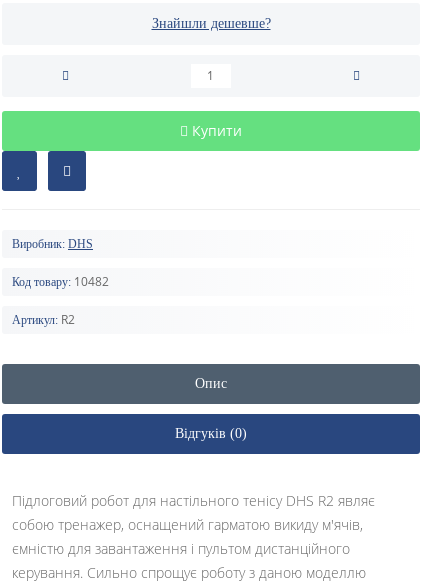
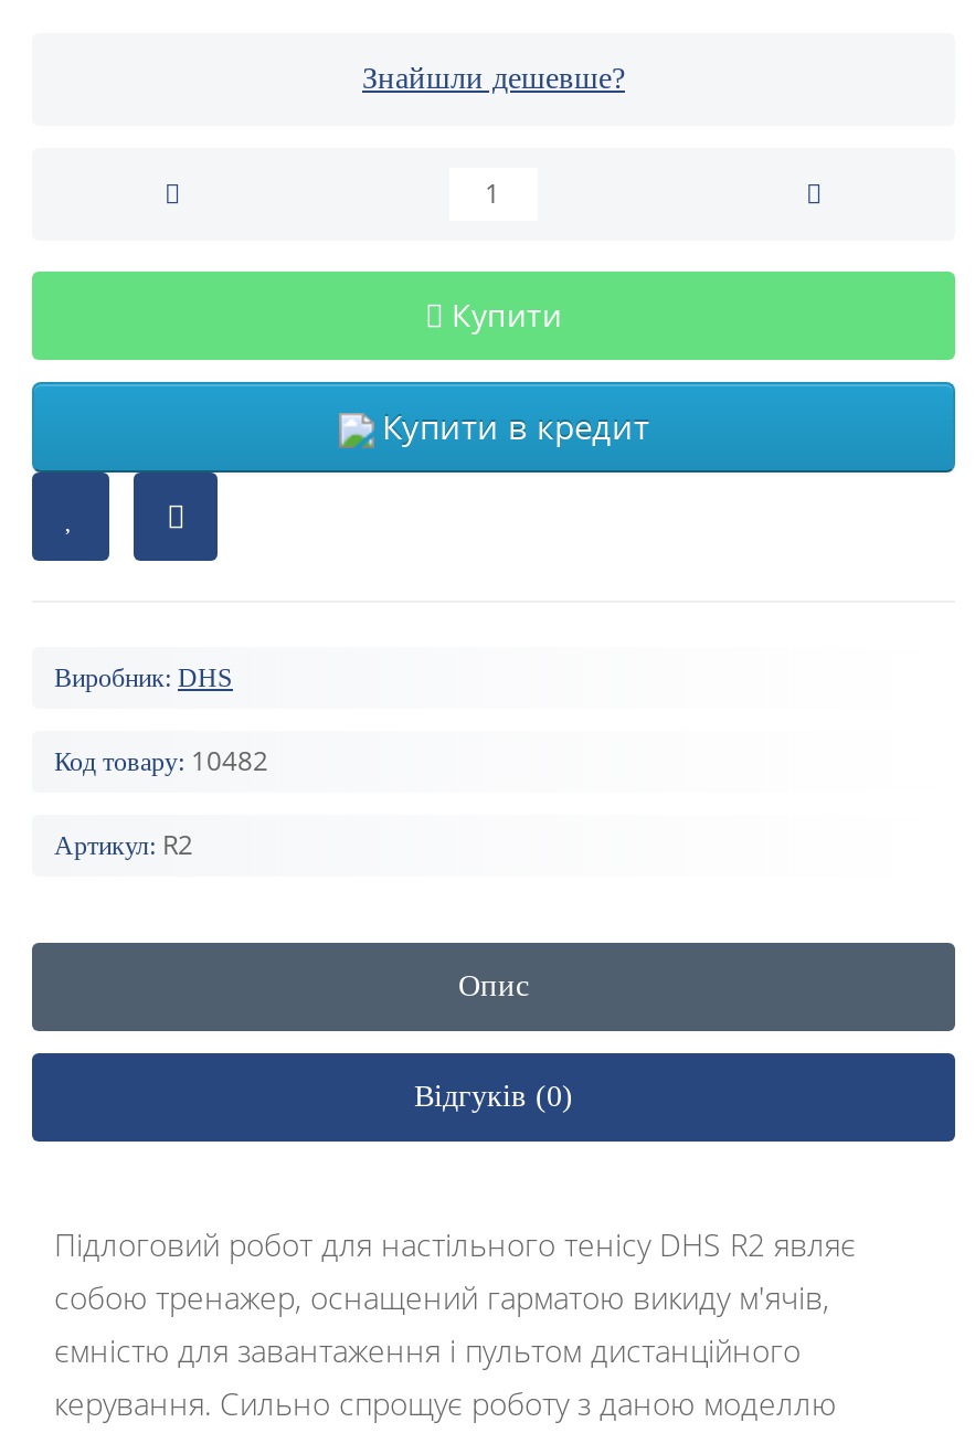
+ Купити в кредит
